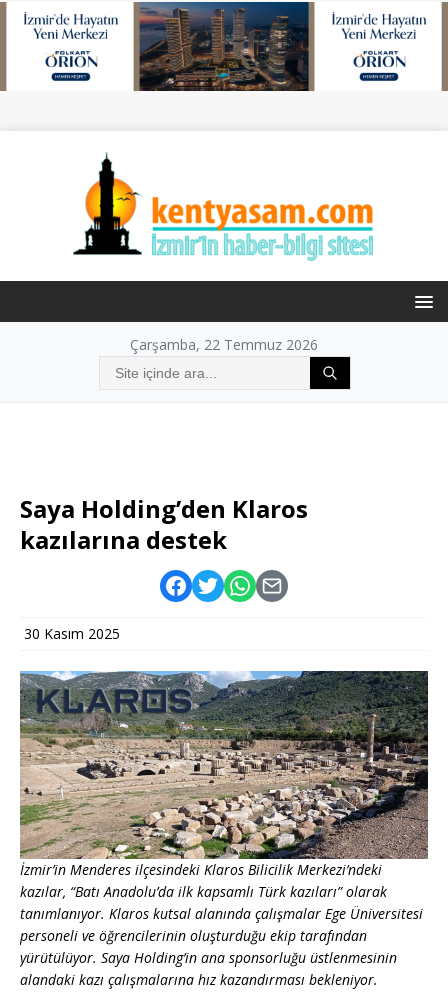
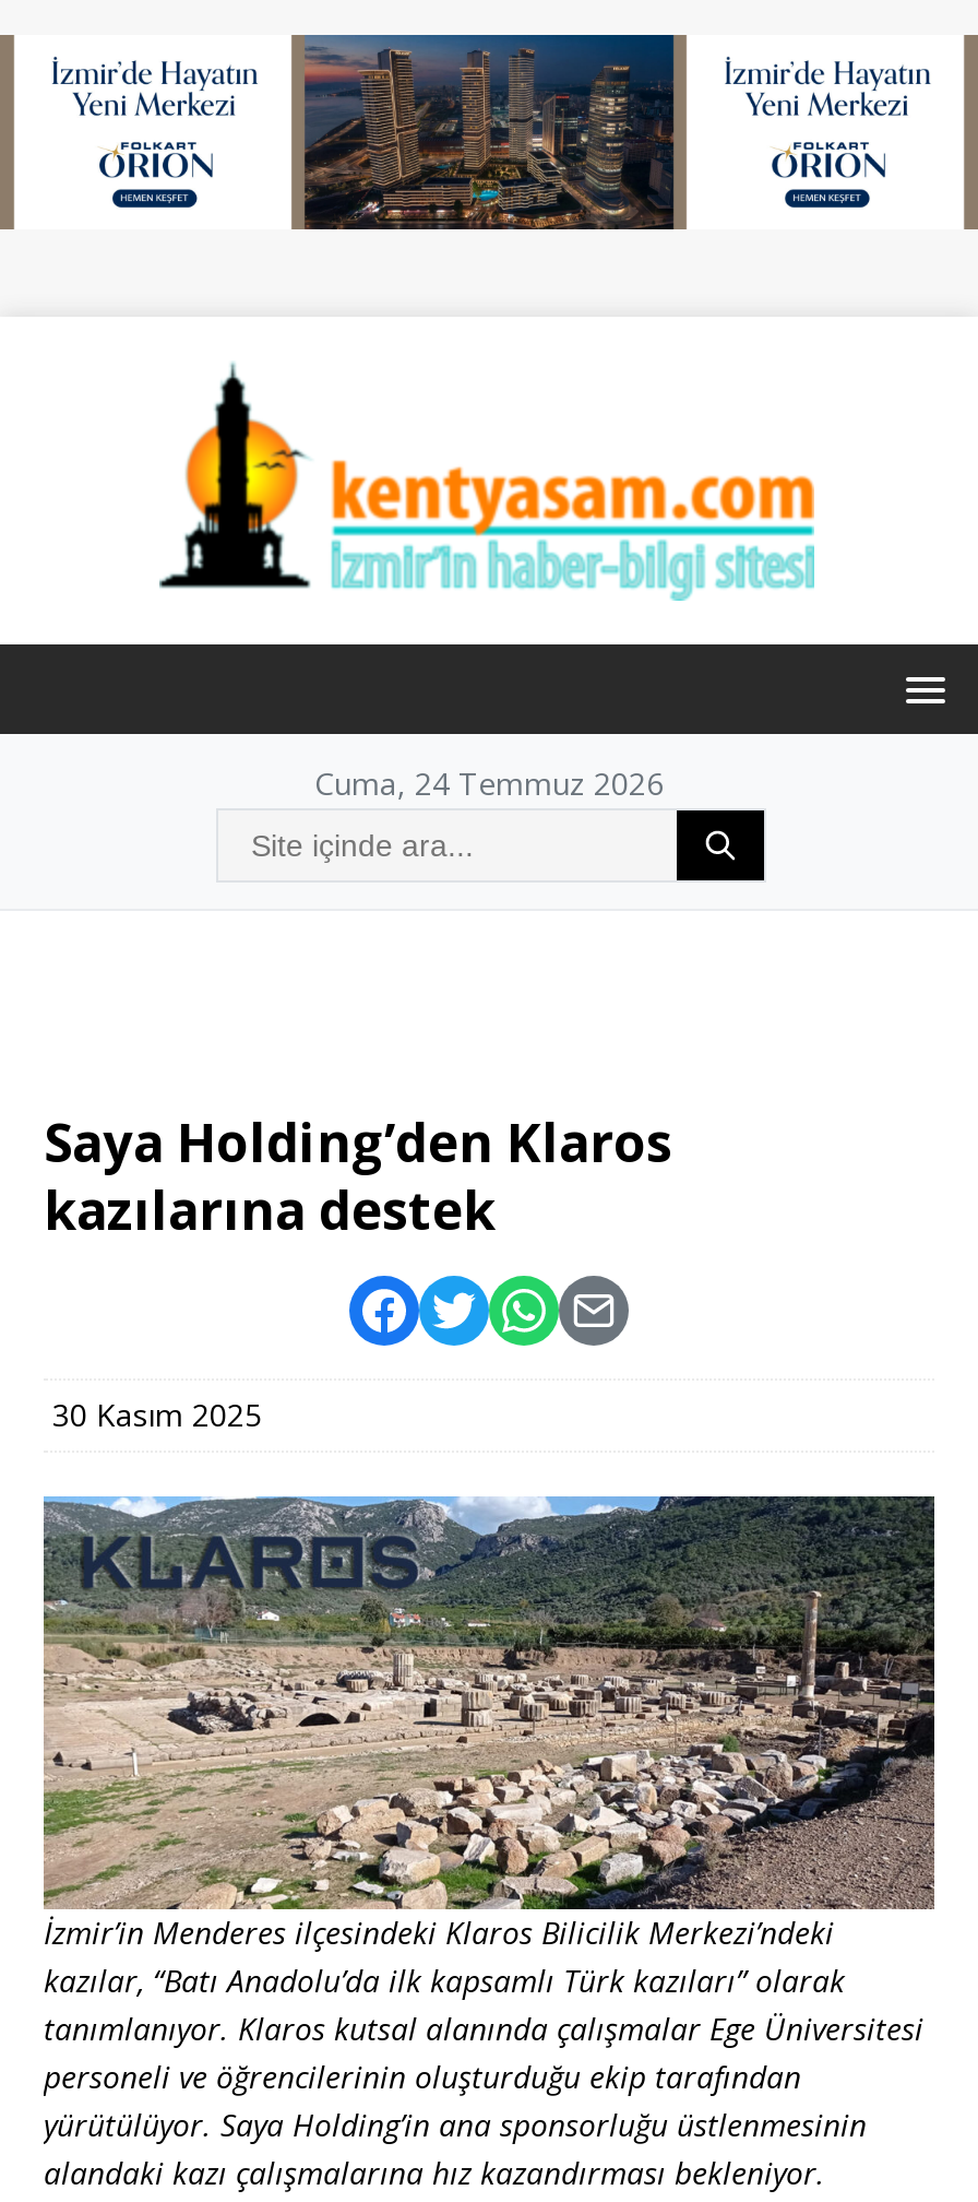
- Çarşamba, 22 Temmuz 2026
+ Cuma, 24 Temmuz 2026
